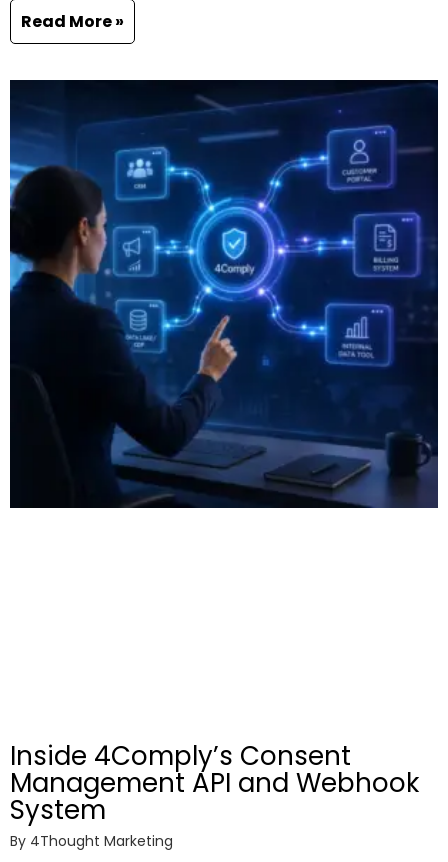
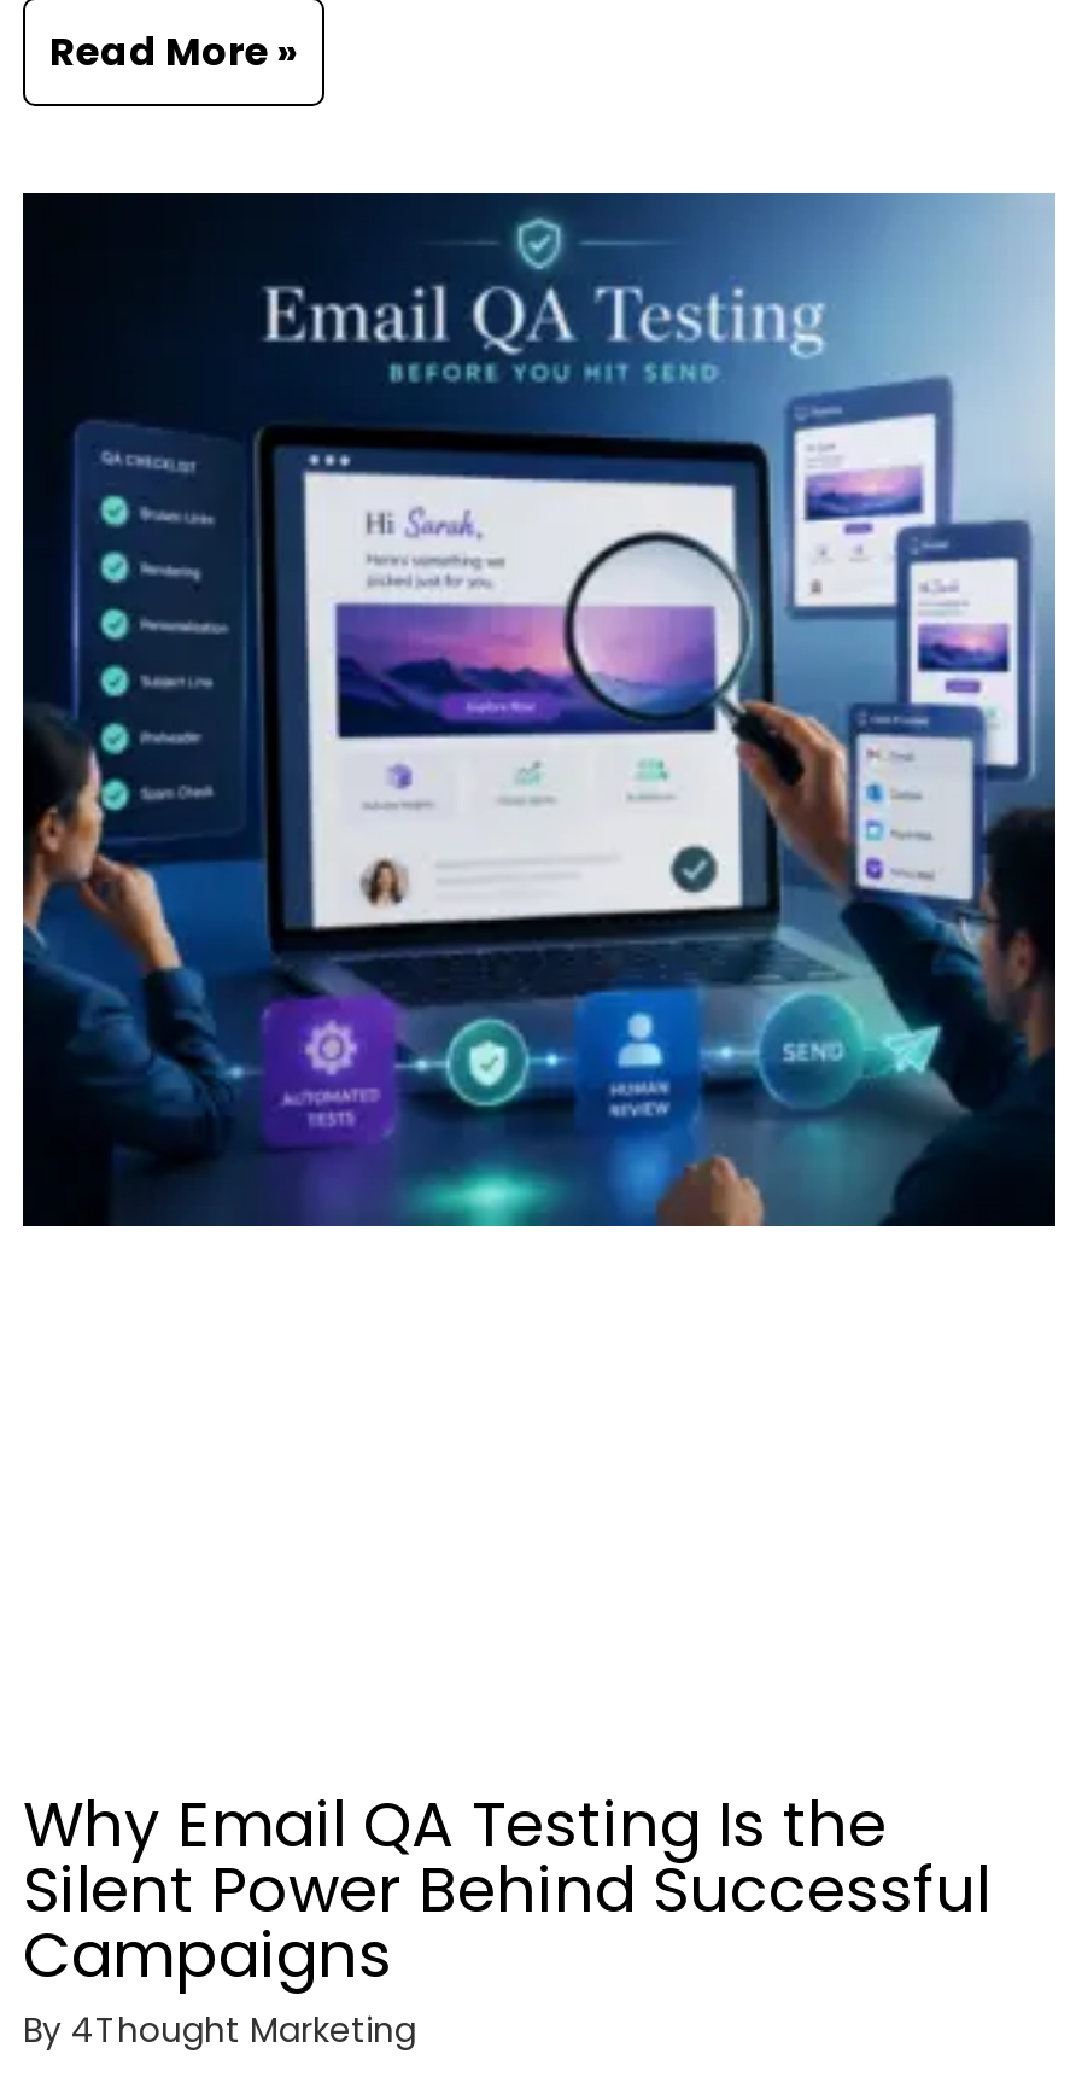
- [image]
+ [image]

- Inside 4Comply’s Consent
- Management API and Webhook
- System
+ Why Email QA Testing Is the
+ Silent Power Behind Successful
+ Campaigns
